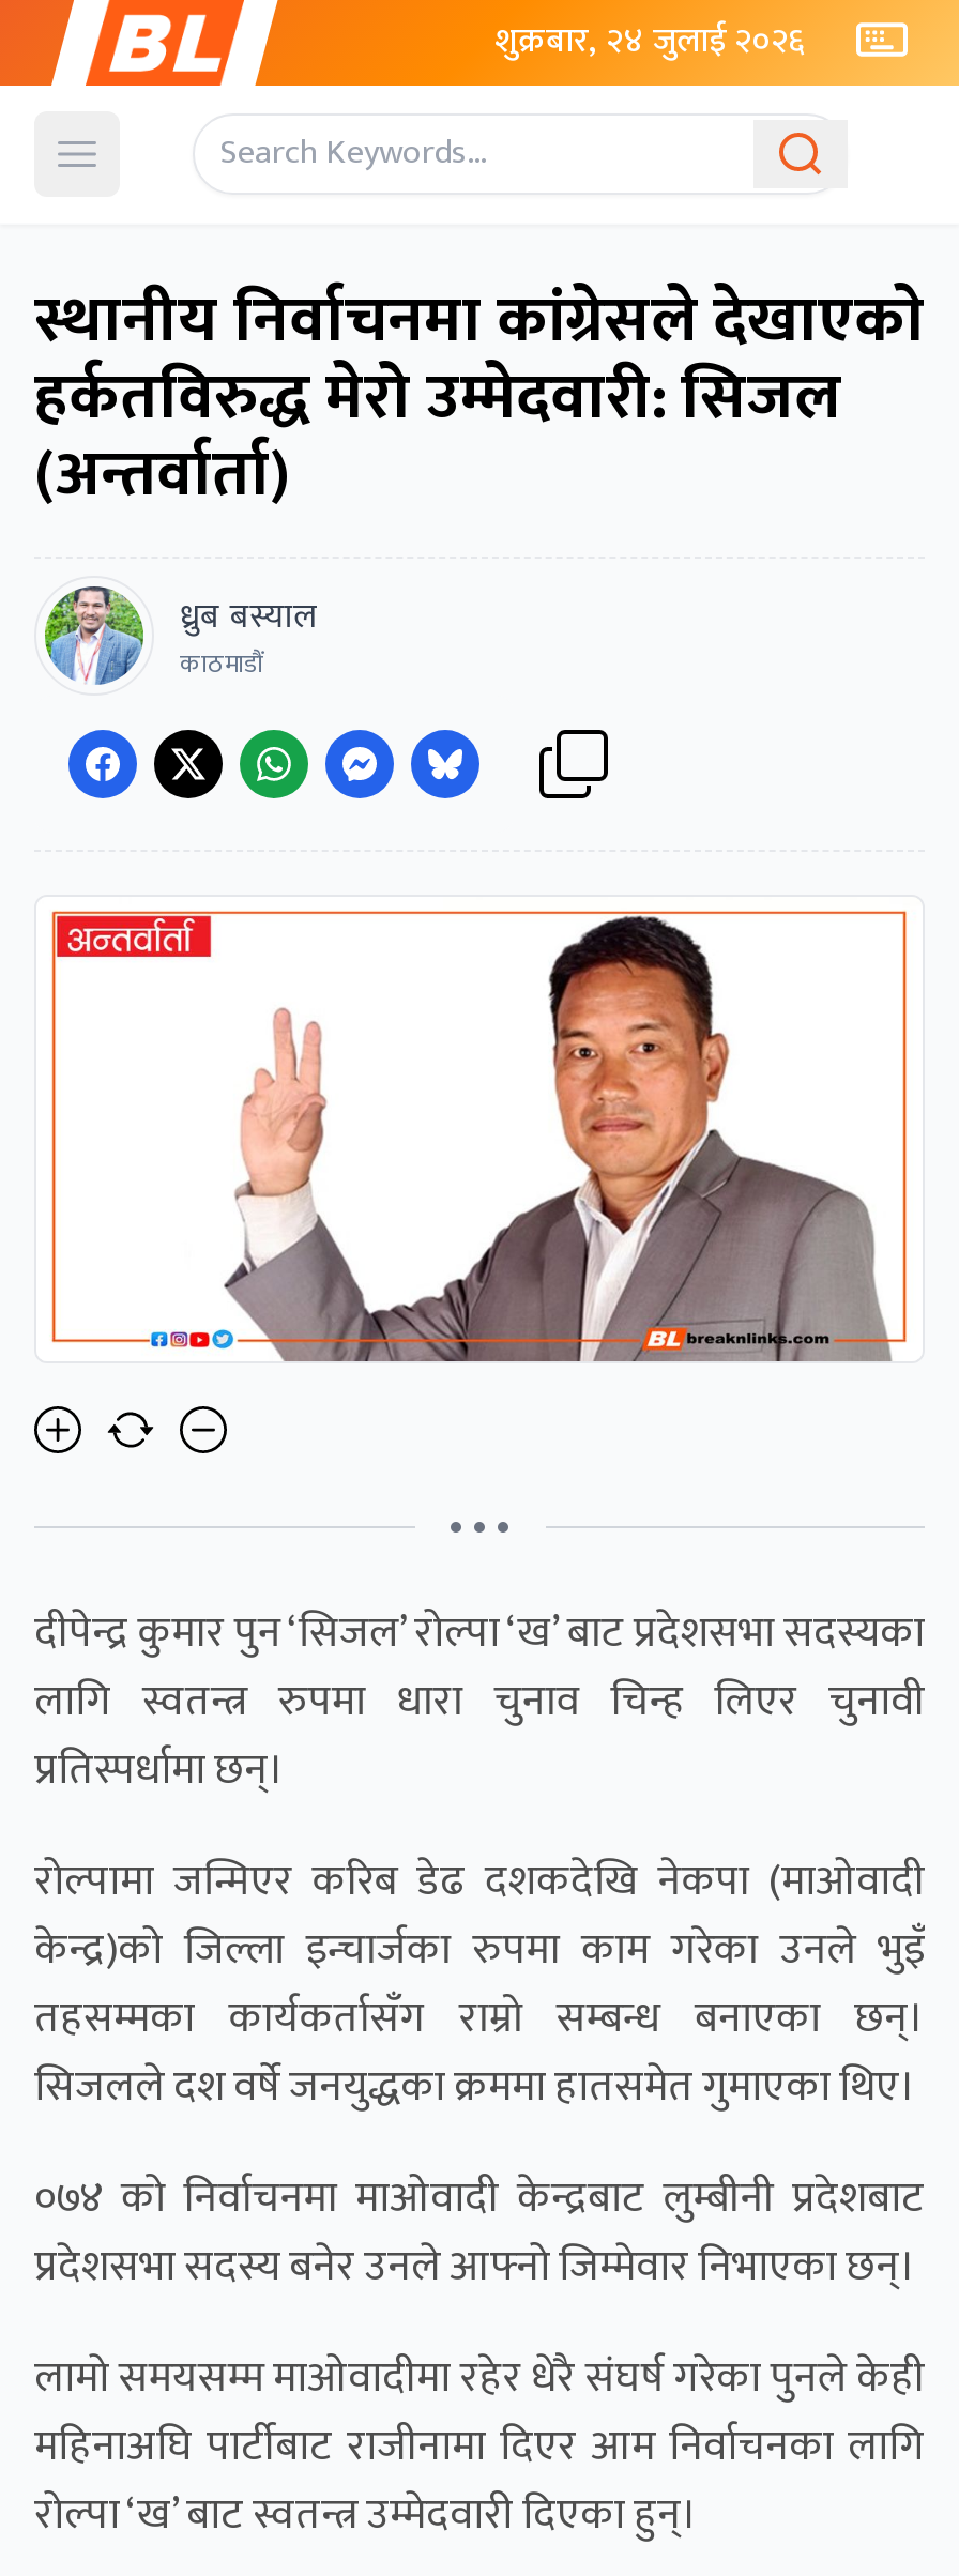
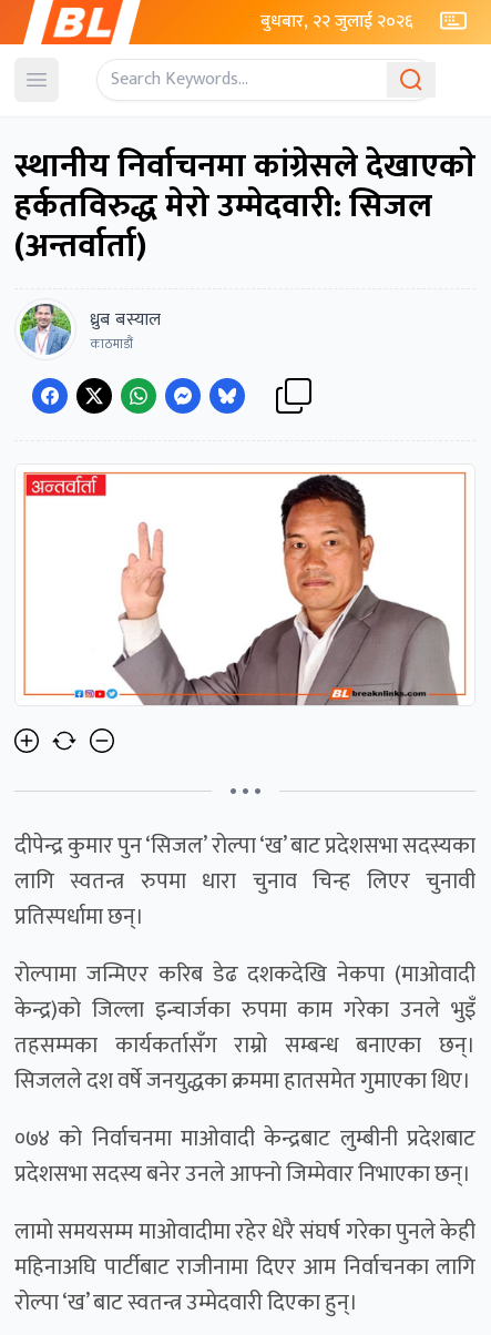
- शुक्रबार, २४ जुलाई २०२६
+ बुधबार, २२ जुलाई २०२६
